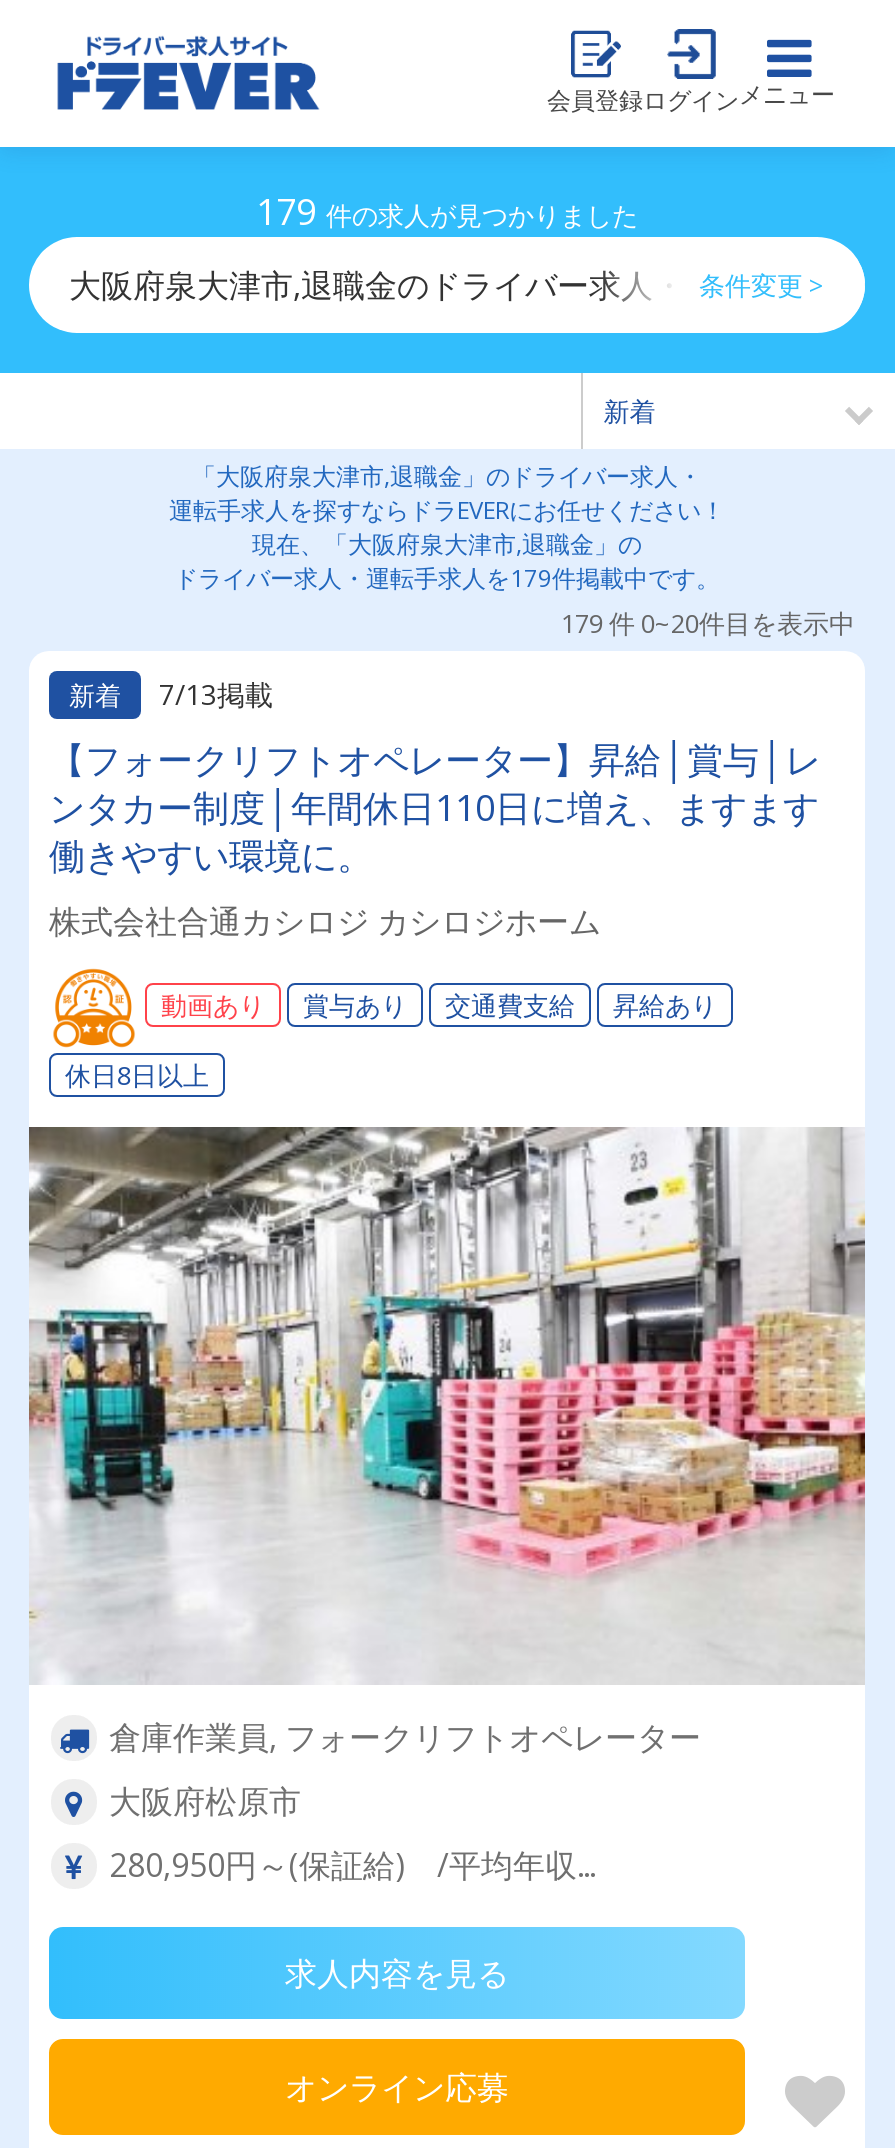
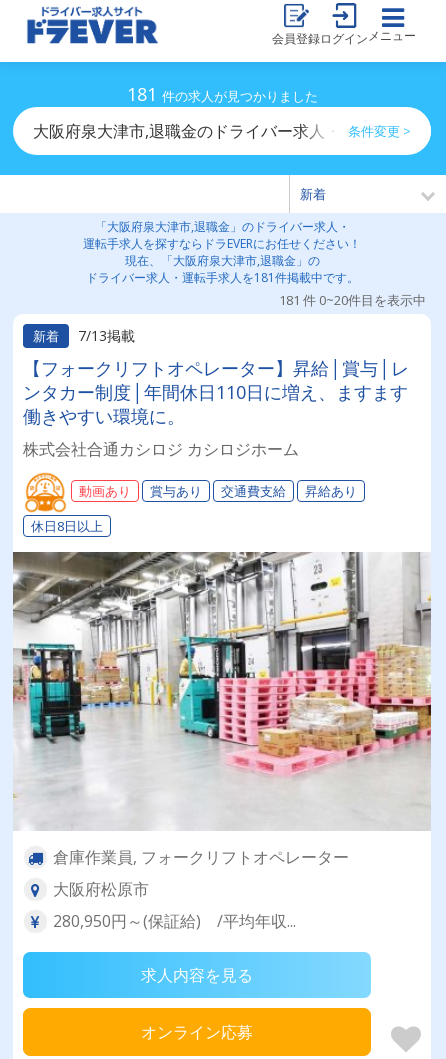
- 179件の求人が見つかりました
+ 181件の求人が見つかりました

- ドライバー求人・運転手求人を179件掲載中です。
+ ドライバー求人・運転手求人を181件掲載中です。

- 179 件 0~20件目を表示中
+ 181 件 0~20件目を表示中
